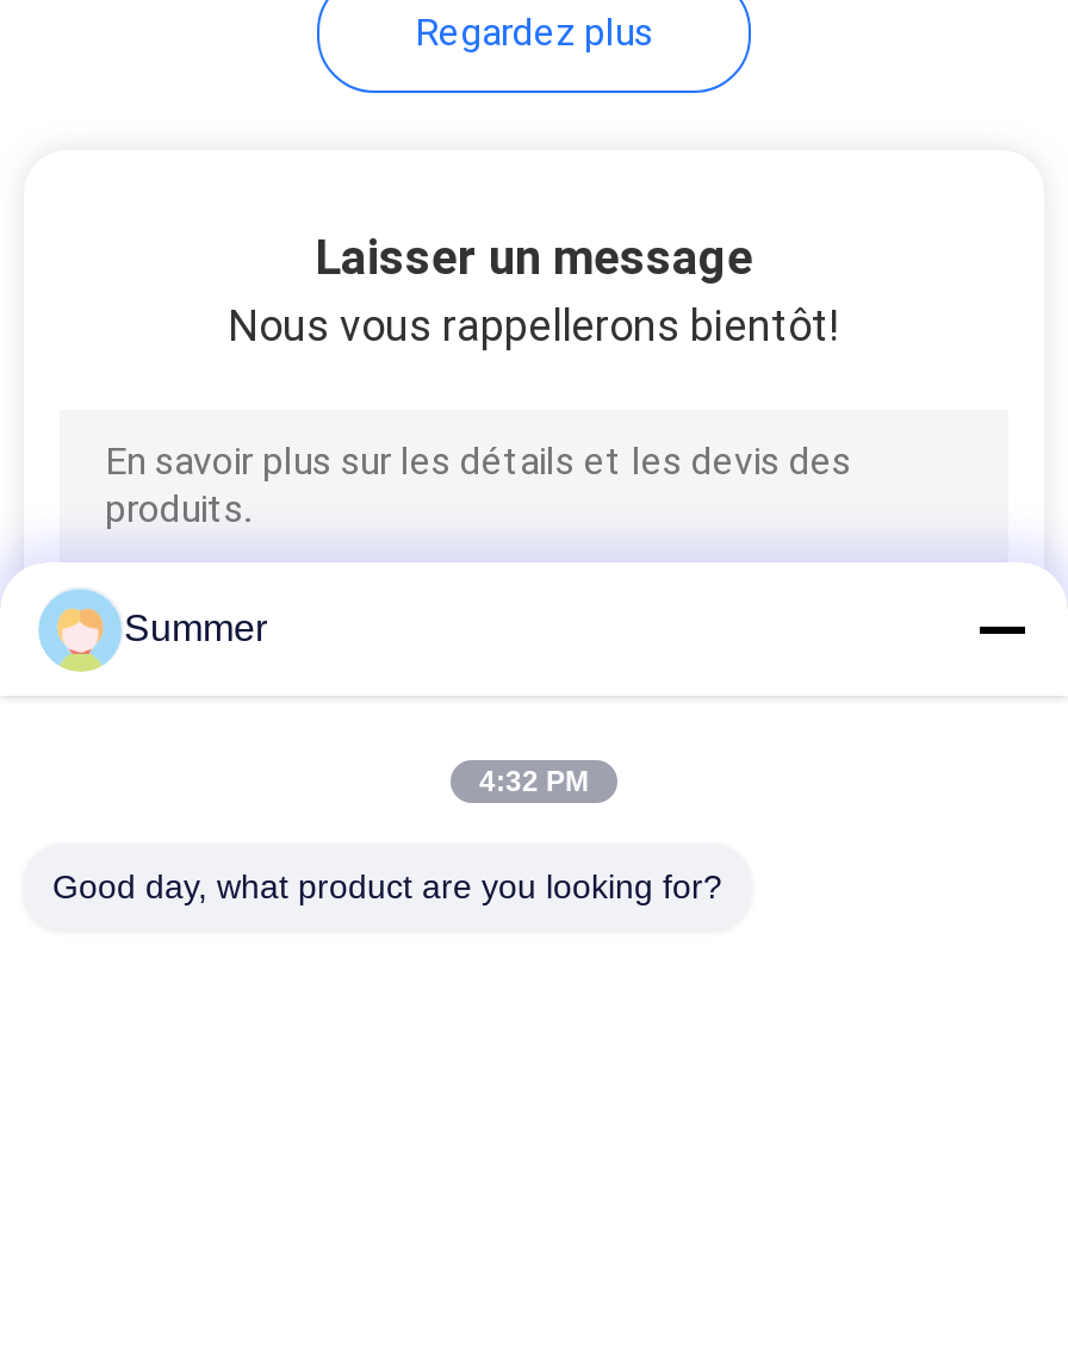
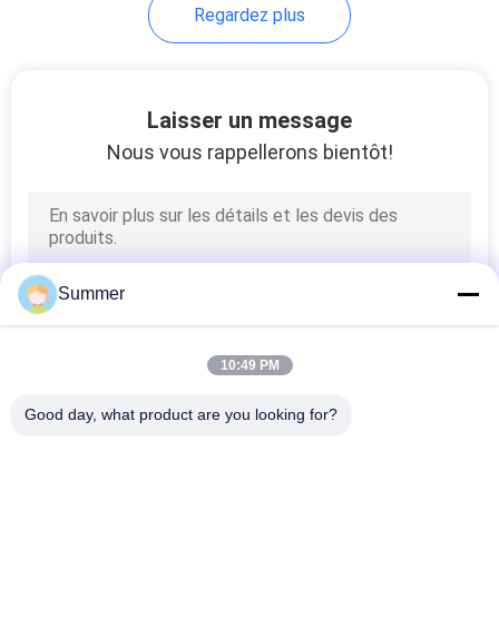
- 4:32 PM
+ 10:49 PM
